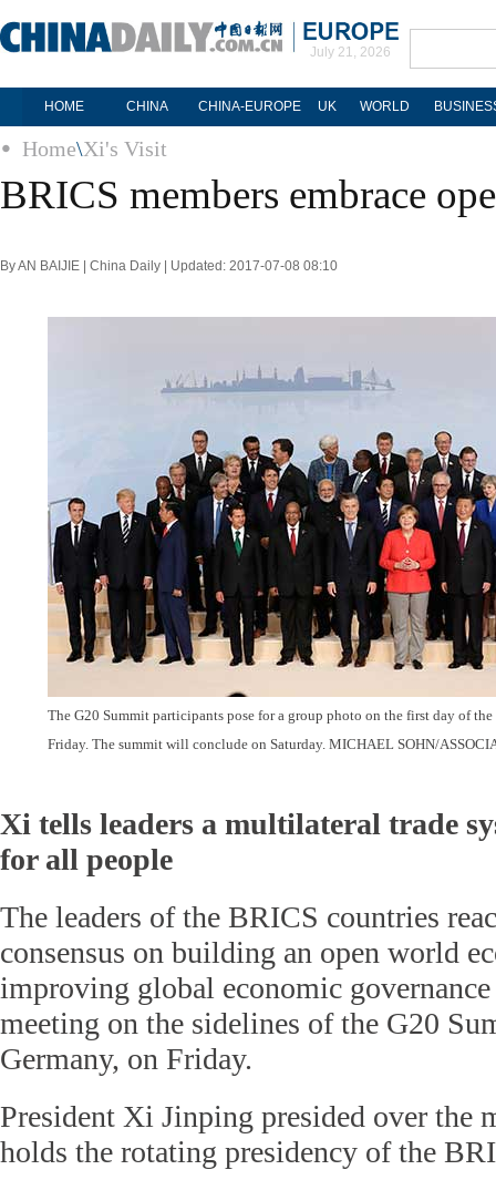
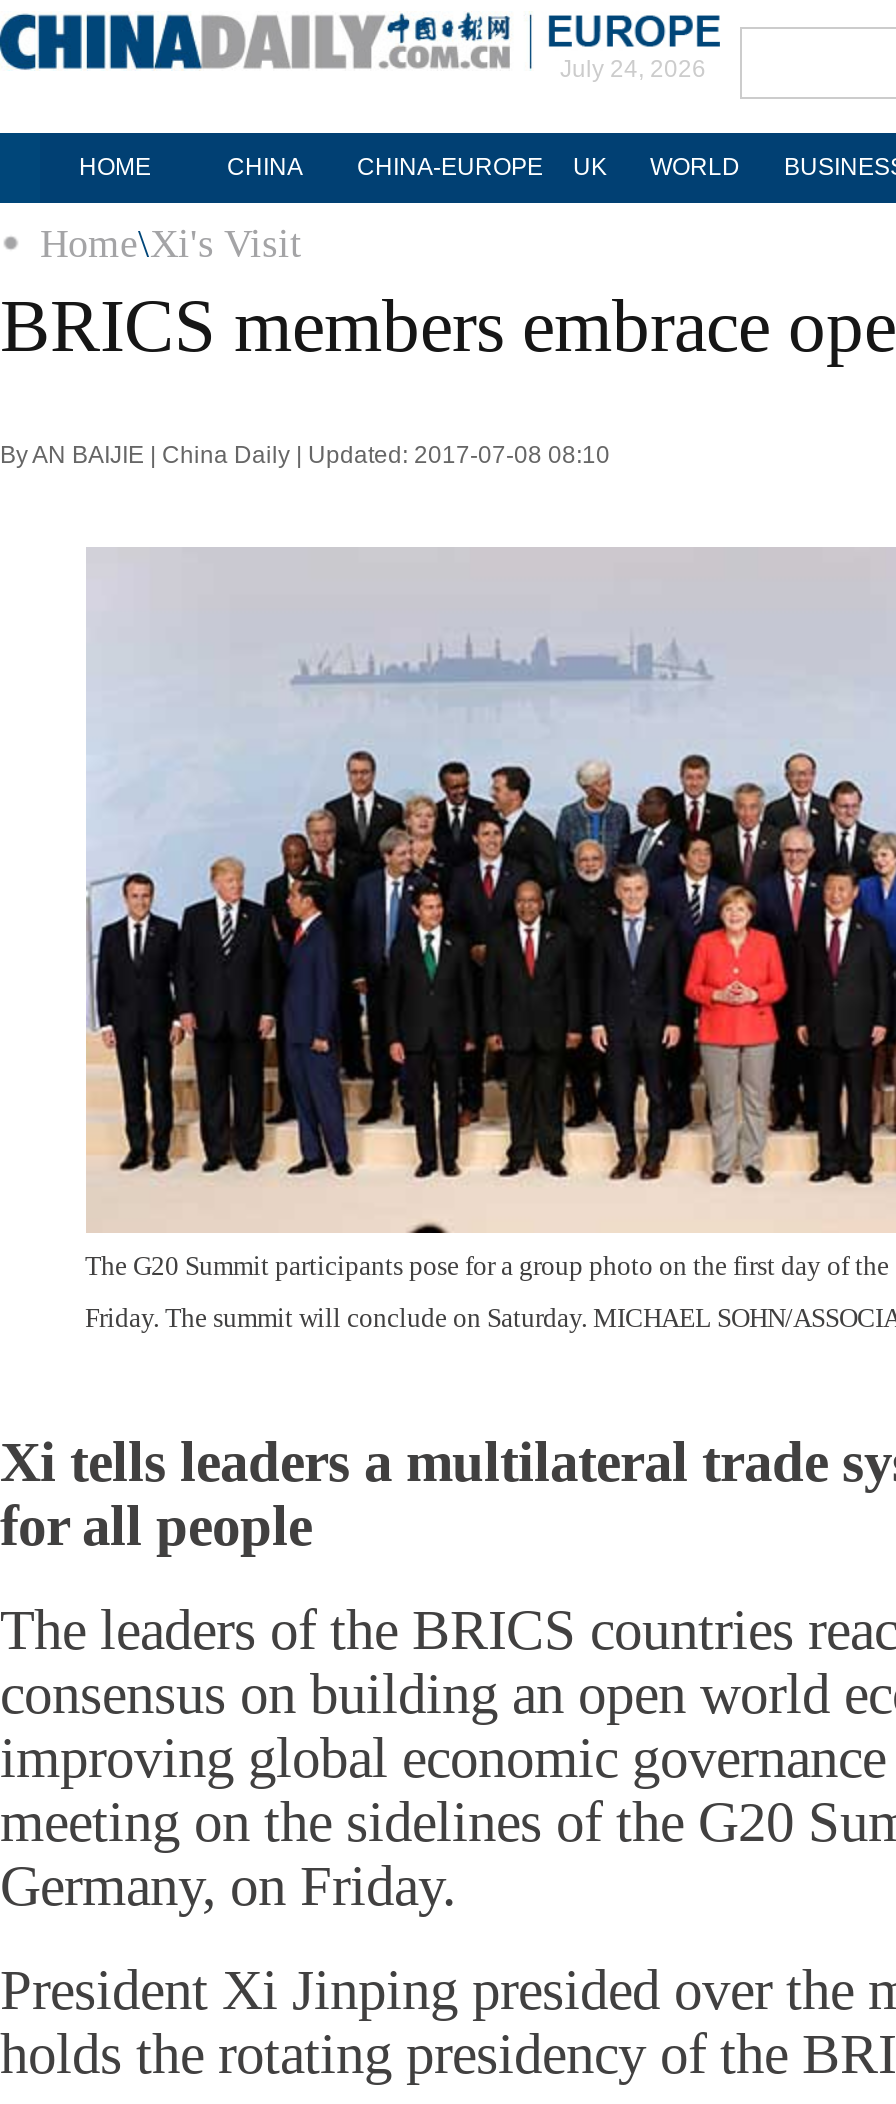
- July 21, 2026
+ July 24, 2026
